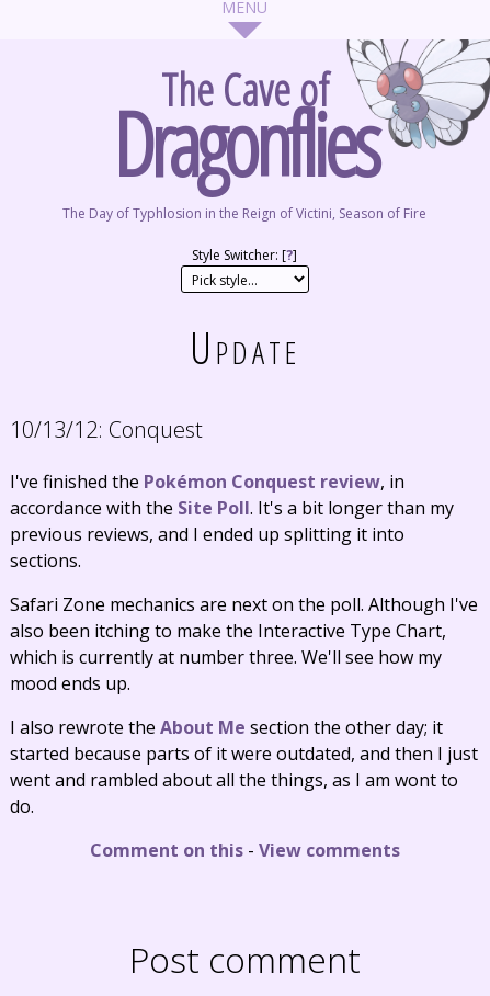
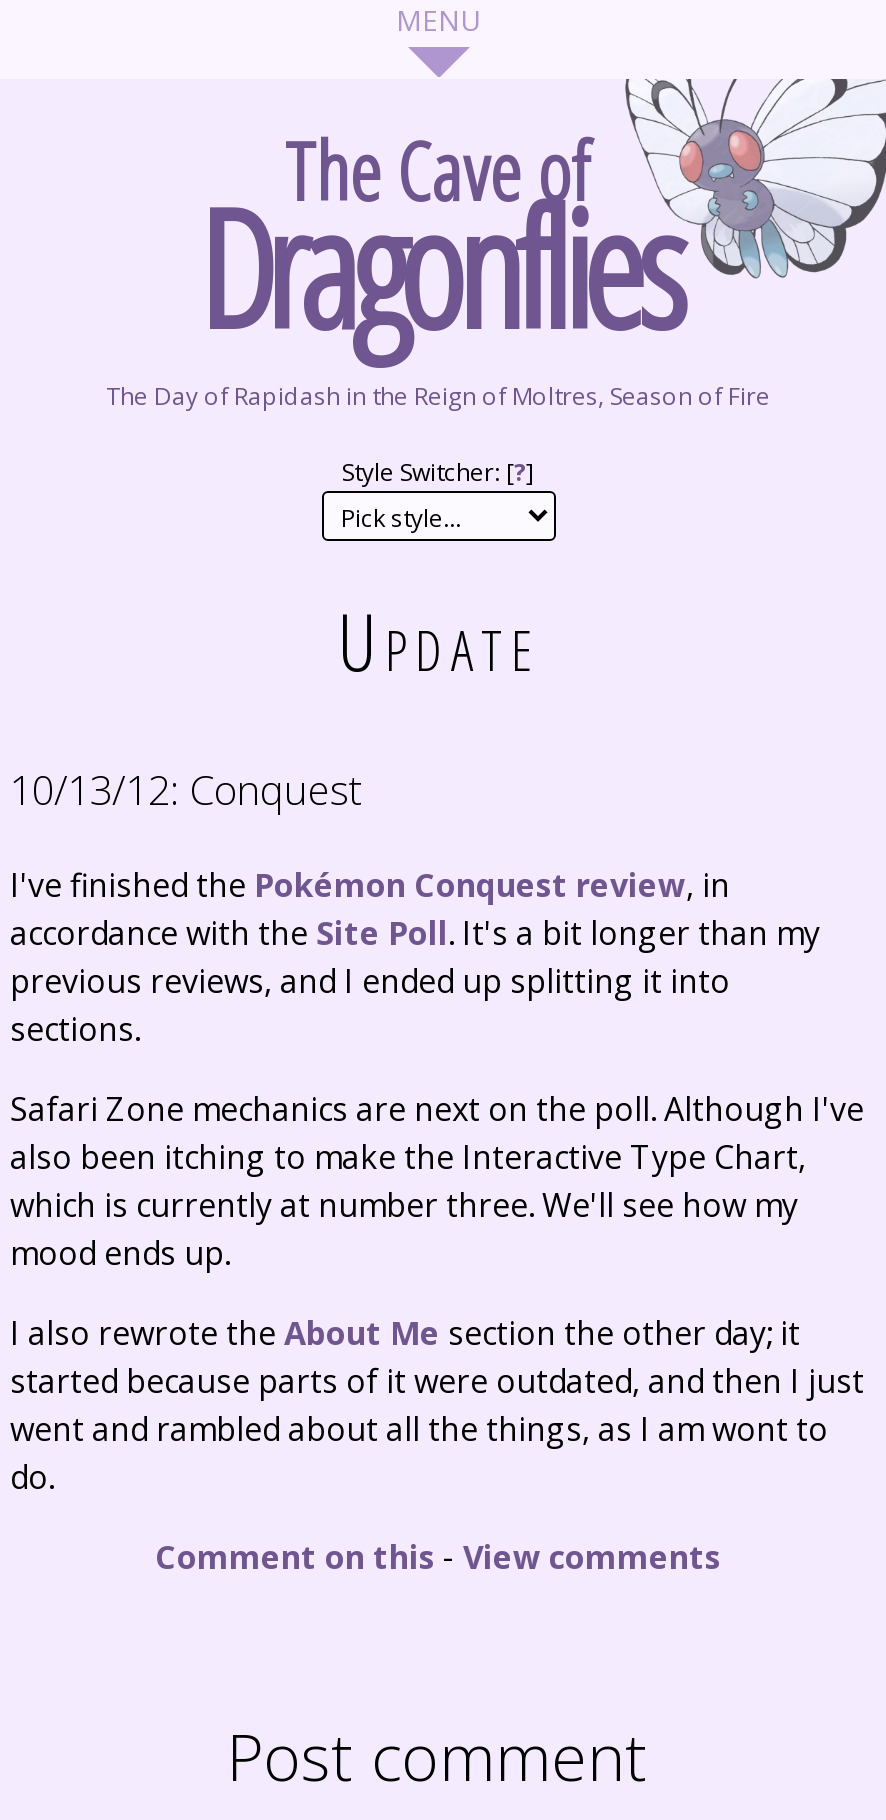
- The Day of Typhlosion in the Reign of Victini, Season of Fire
+ The Day of Rapidash in the Reign of Moltres, Season of Fire
